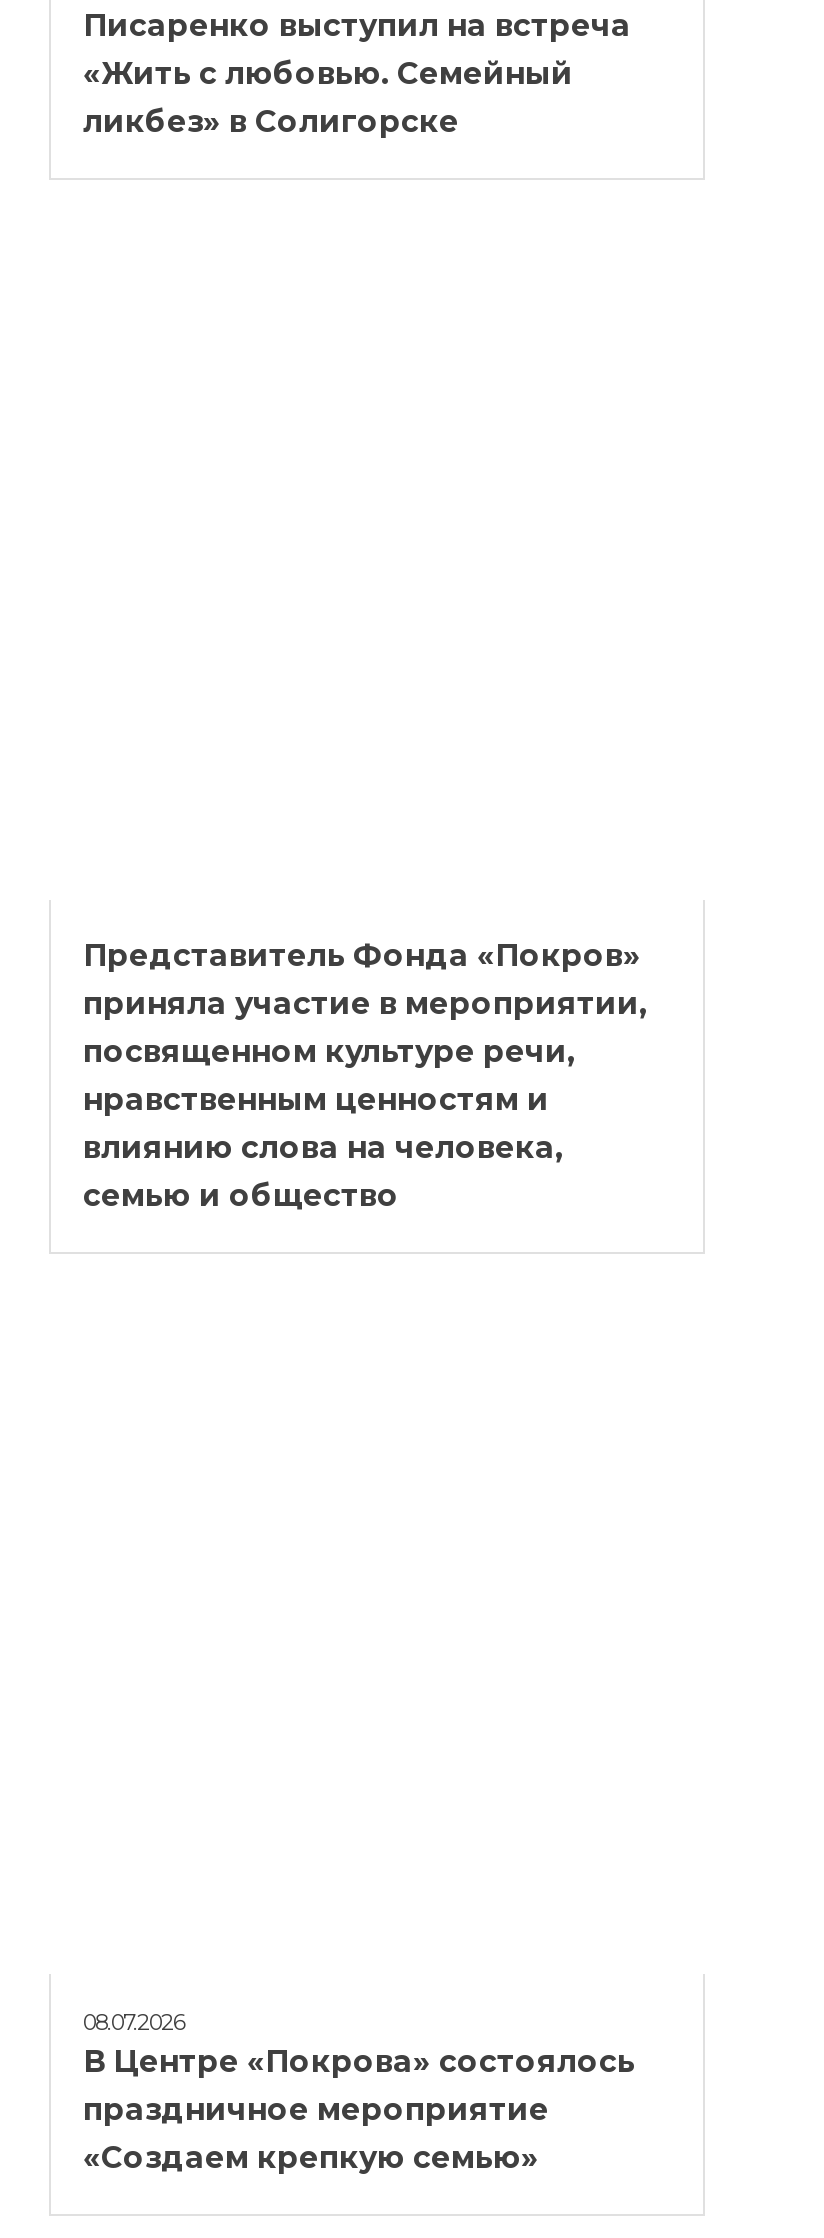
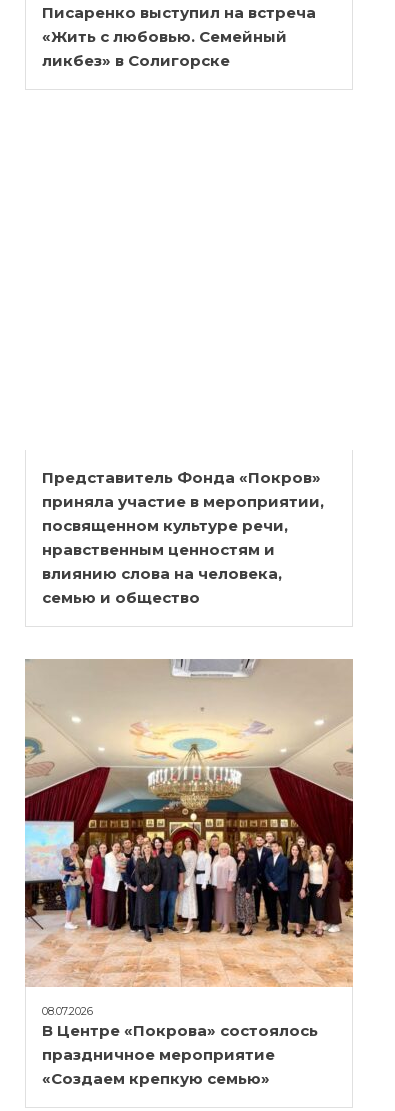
+ [image]
